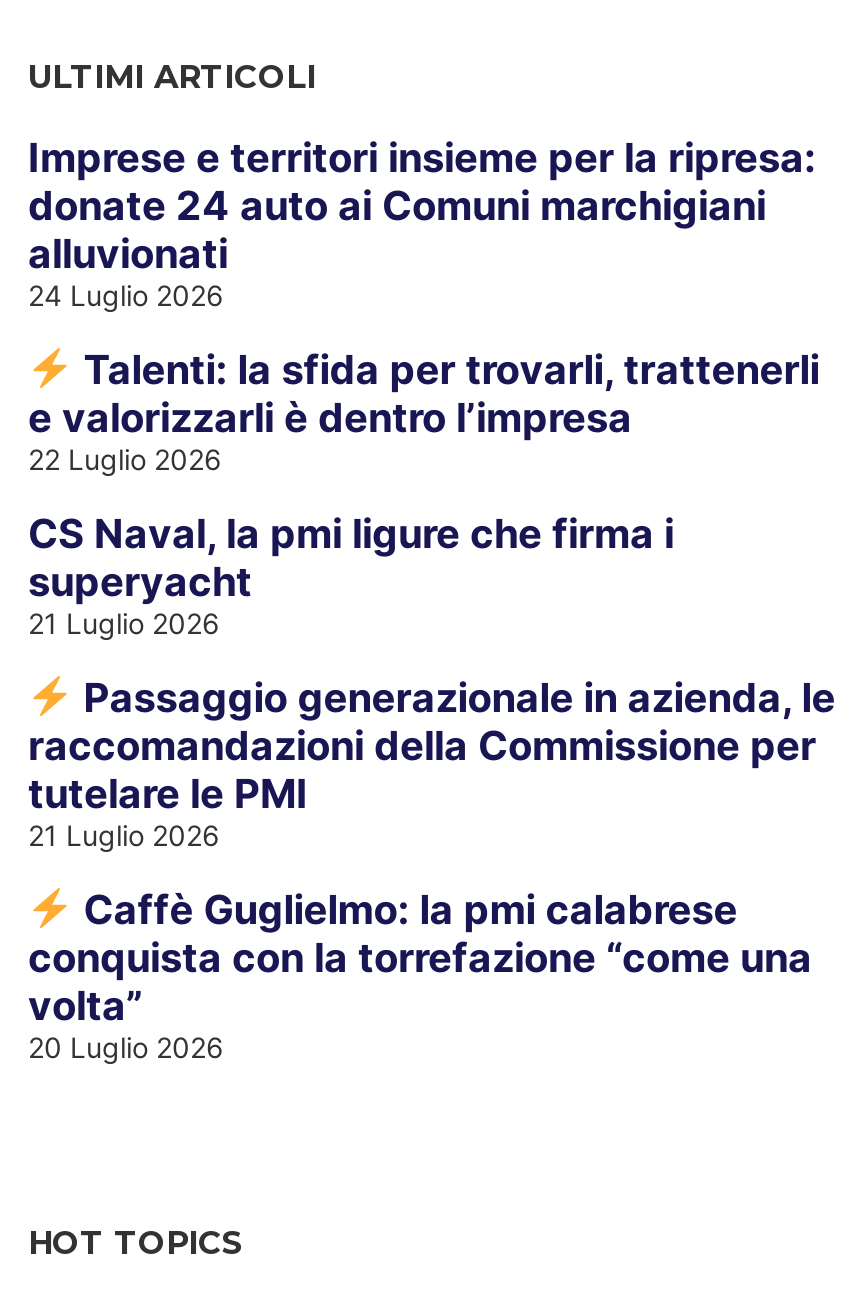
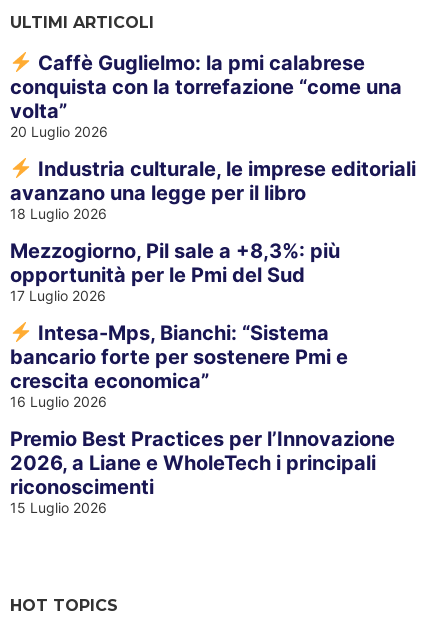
- Imprese e territori insieme per la ripresa:
- donate 24 auto ai Comuni marchigiani
- alluvionati
- 24 Luglio 2026
- Talenti: la sfida per trovarli, trattenerli
- e valorizzarli è dentro l’impresa
- 22 Luglio 2026
- CS Naval, la pmi ligure che firma i
- superyacht
- 21 Luglio 2026
- Passaggio generazionale in azienda, le
- raccomandazioni della Commissione per
- tutelare le PMI
- 21 Luglio 2026

moved up: Caffè Guglielmo: la pmi calabrese | conquista con la torrefazione “come una | volta” | 20 Luglio 2026

+ Industria culturale, le imprese editoriali
+ avanzano una legge per il libro
+ 18 Luglio 2026
+ Mezzogiorno, Pil sale a +8,3%: più
+ opportunità per le Pmi del Sud
+ 17 Luglio 2026
+ Intesa-Mps, Bianchi: “Sistema
+ bancario forte per sostenere Pmi e
+ crescita economica”
+ 16 Luglio 2026
+ Premio Best Practices per l’Innovazione
+ 2026, a Liane e WholeTech i principali
+ riconoscimenti
+ 15 Luglio 2026
